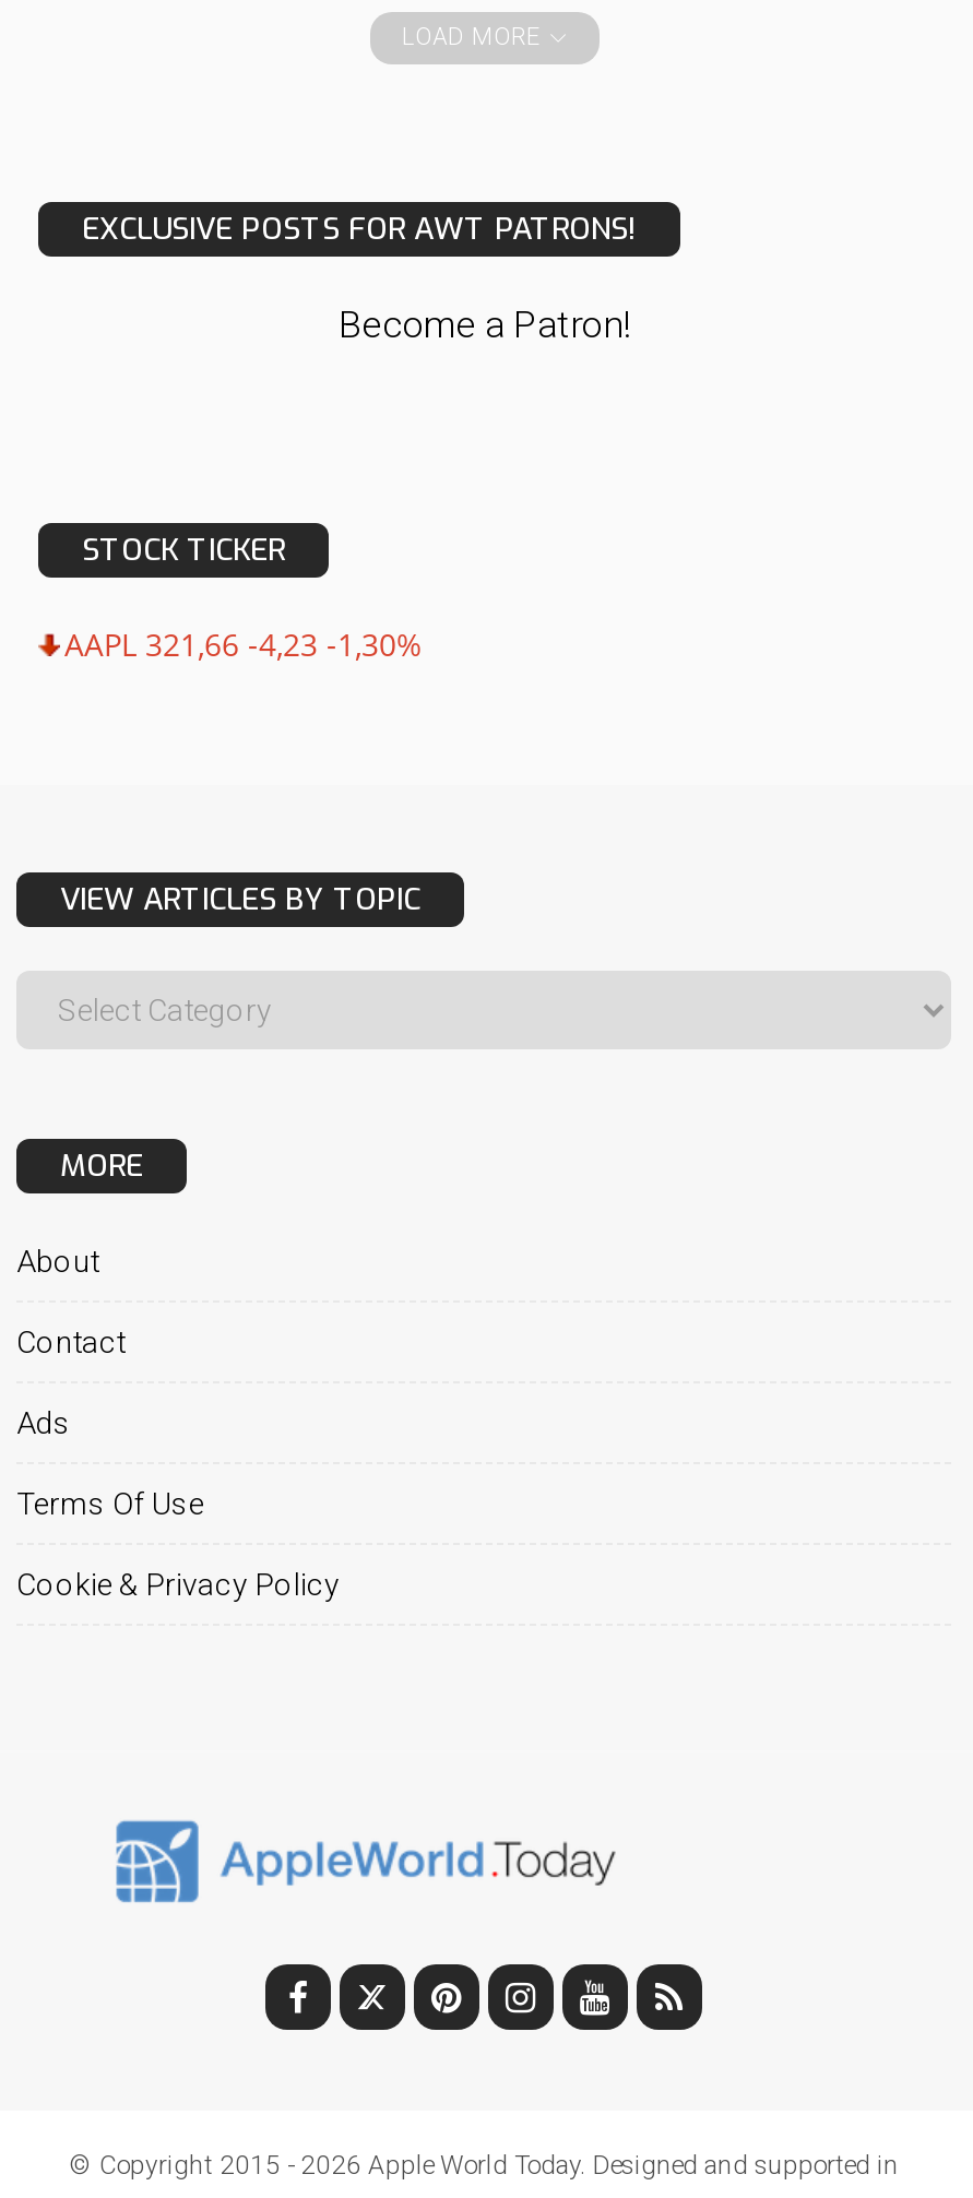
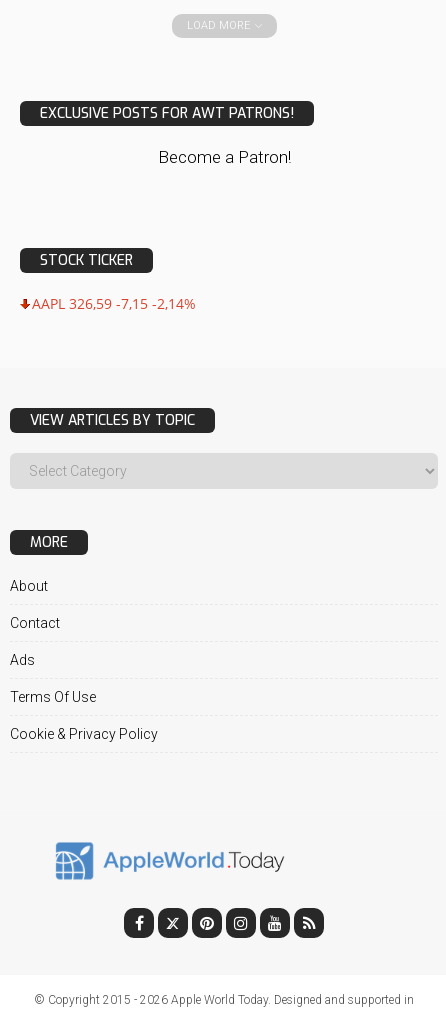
- AAPL 321,66 -4,23 -1,30%
+ AAPL 326,59 -7,15 -2,14%
